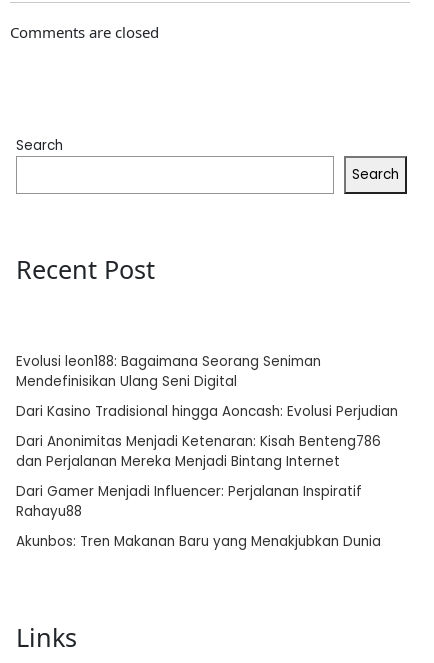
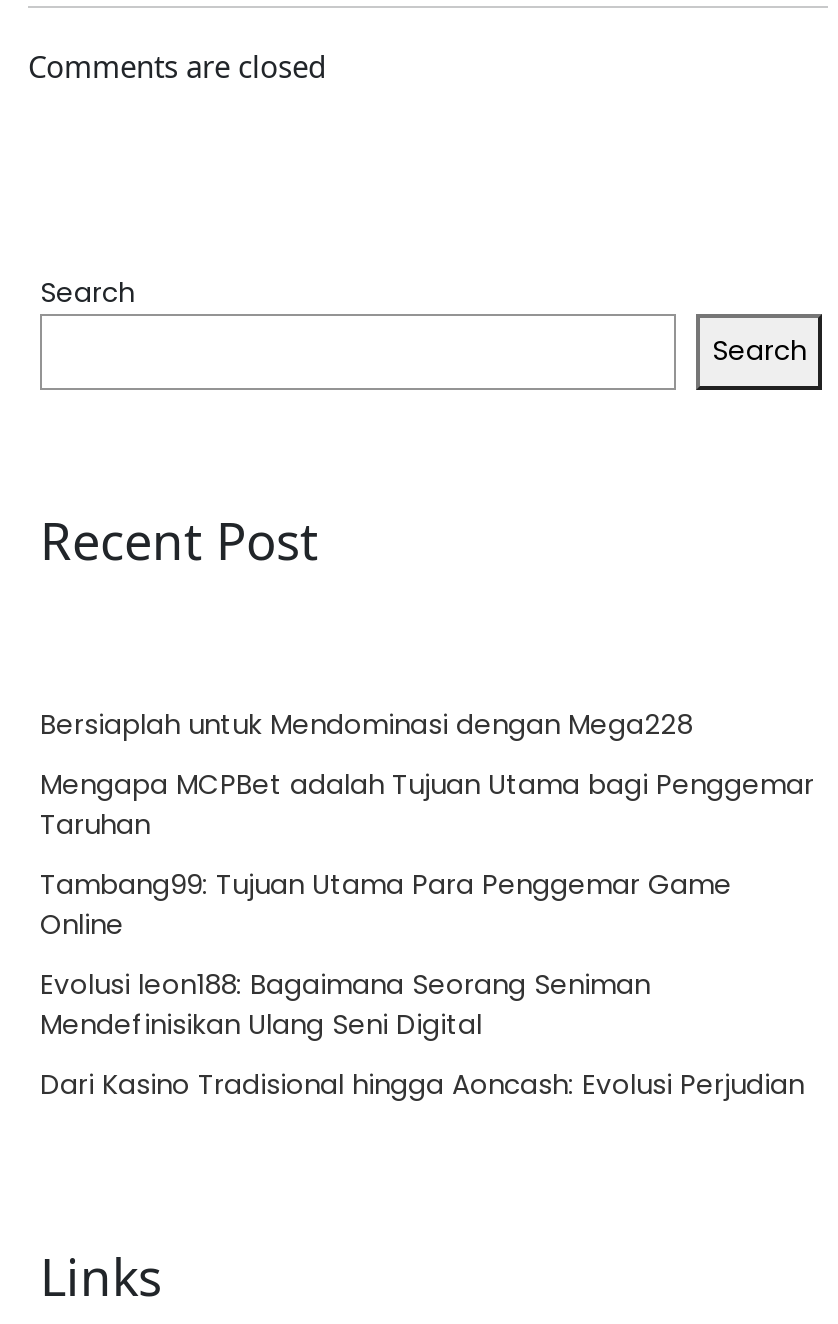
+ Bersiaplah untuk Mendominasi dengan Mega228
+ Mengapa MCPBet adalah Tujuan Utama bagi Penggemar
+ Taruhan
+ Tambang99: Tujuan Utama Para Penggemar Game
+ Online

moved down: Evolusi leon188: Bagaimana Seorang Seniman | Mendefinisikan Ulang Seni Digital | Dari Kasino Tradisional hingga Aoncash: Evolusi Perjudian

- Dari Anonimitas Menjadi Ketenaran: Kisah Benteng786
- dan Perjalanan Mereka Menjadi Bintang Internet
- Dari Gamer Menjadi Influencer: Perjalanan Inspiratif
- Rahayu88
- Akunbos: Tren Makanan Baru yang Menakjubkan Dunia
